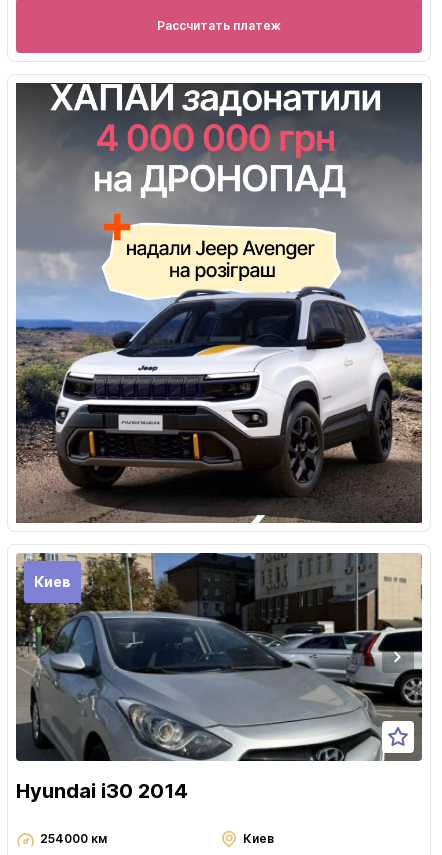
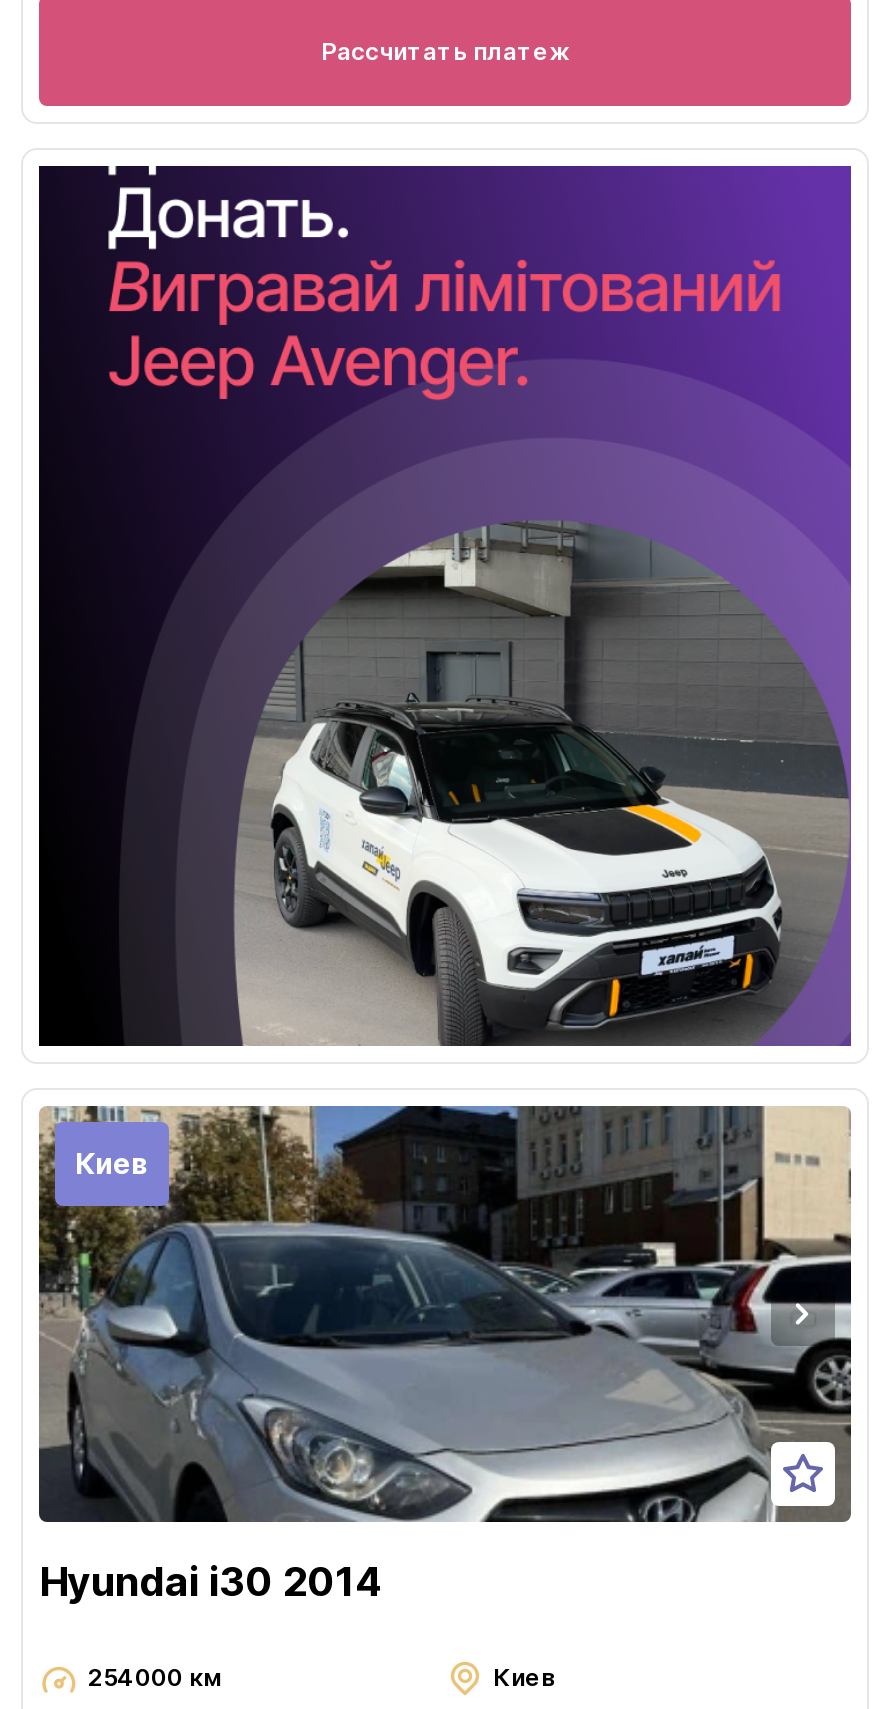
- [image]
+ [image]
